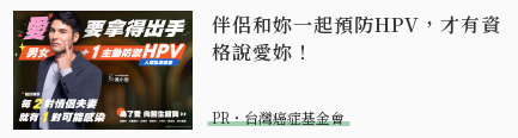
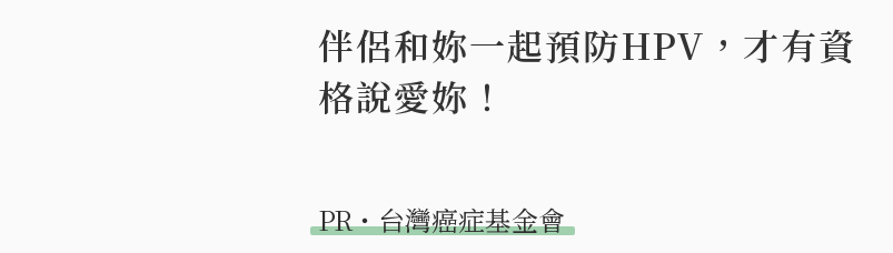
- [image]
